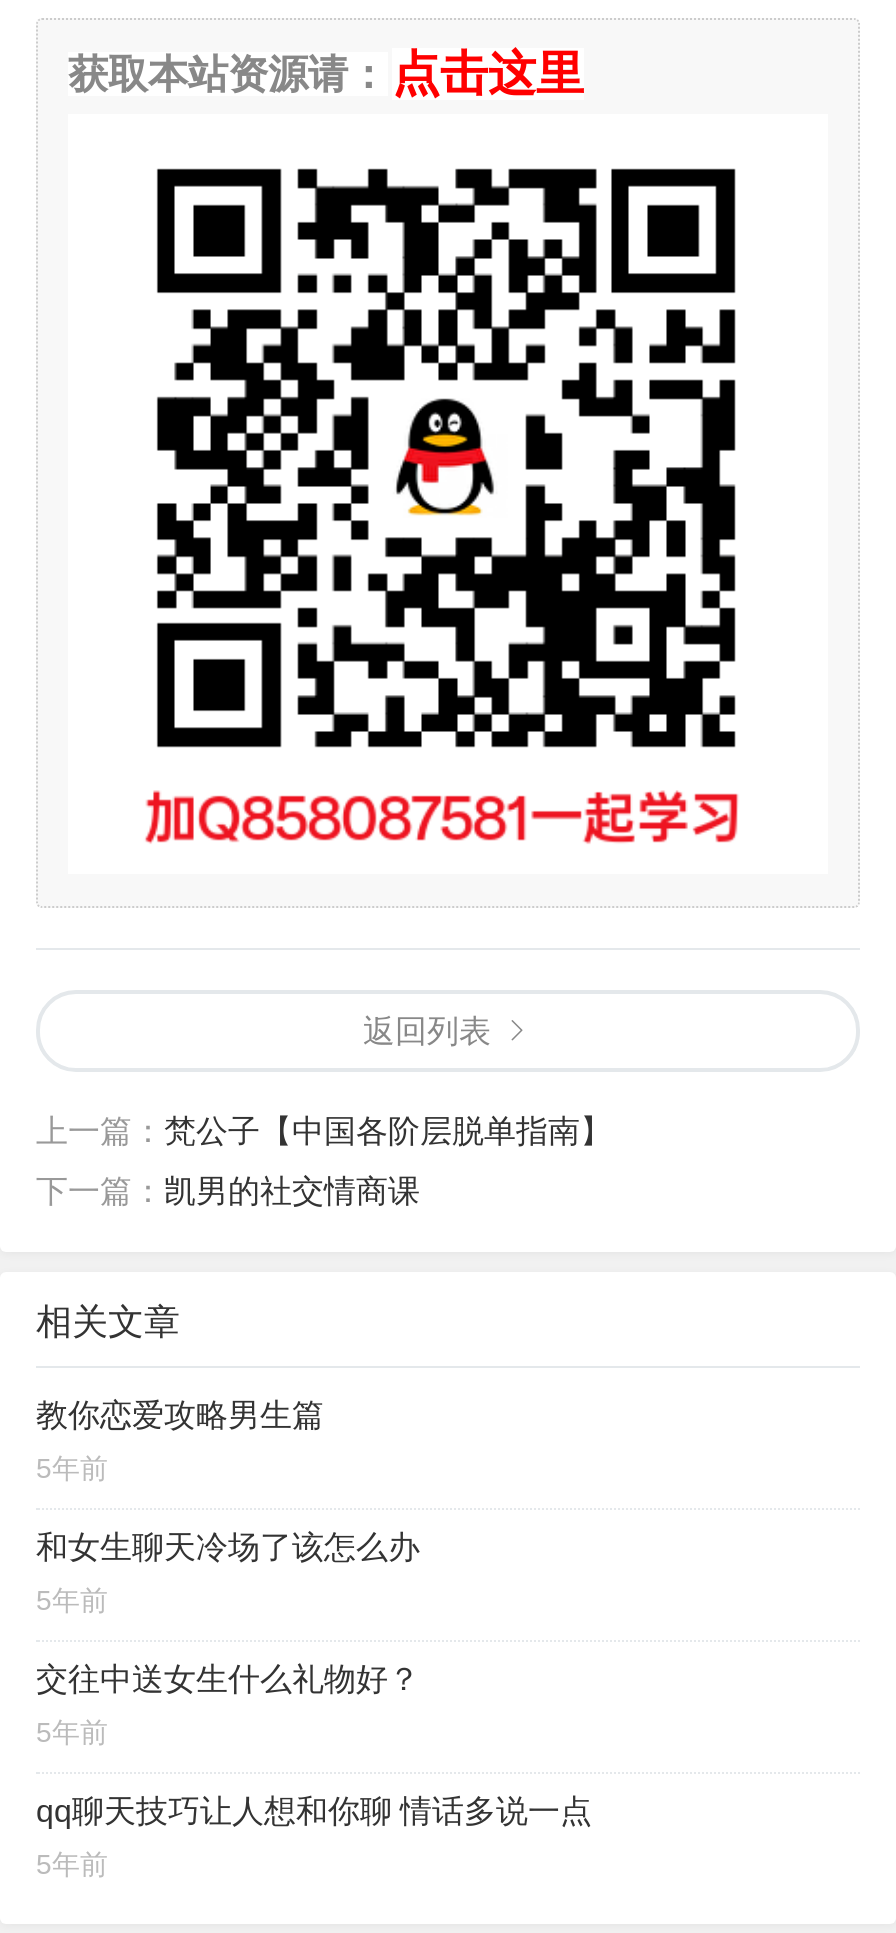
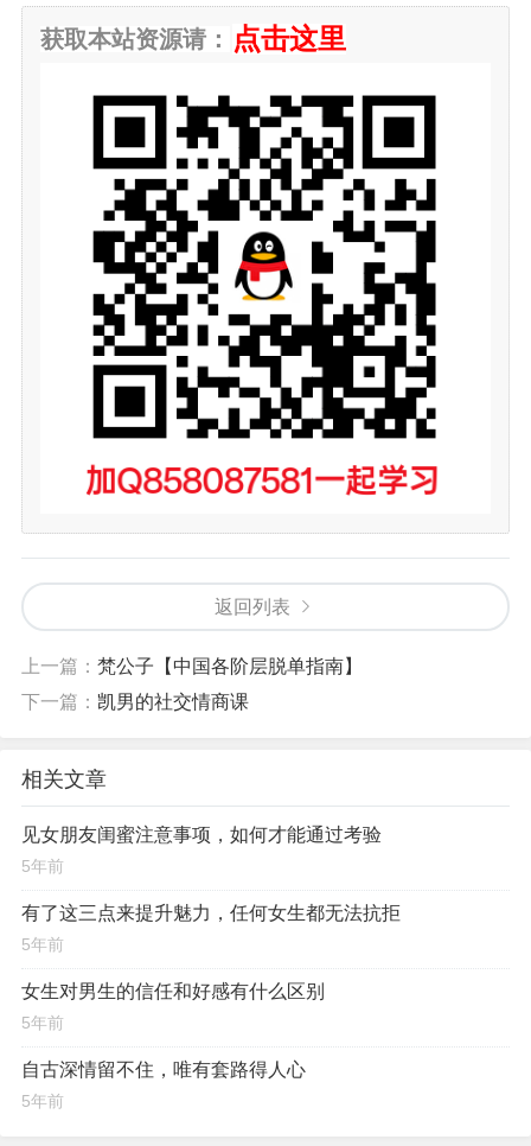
- 教你恋爱攻略男生篇
+ 见女朋友闺蜜注意事项，如何才能通过考验

- 和女生聊天冷场了该怎么办
+ 有了这三点来提升魅力，任何女生都无法抗拒

- 交往中送女生什么礼物好？
+ 女生对男生的信任和好感有什么区别

- qq聊天技巧让人想和你聊 情话多说一点
+ 自古深情留不住，唯有套路得人心
